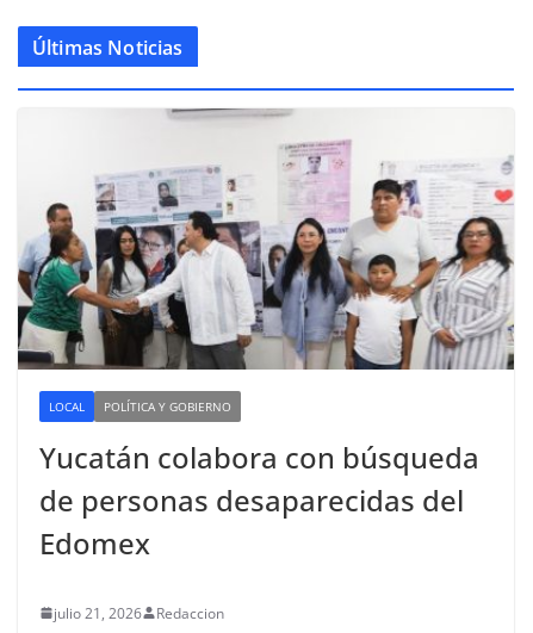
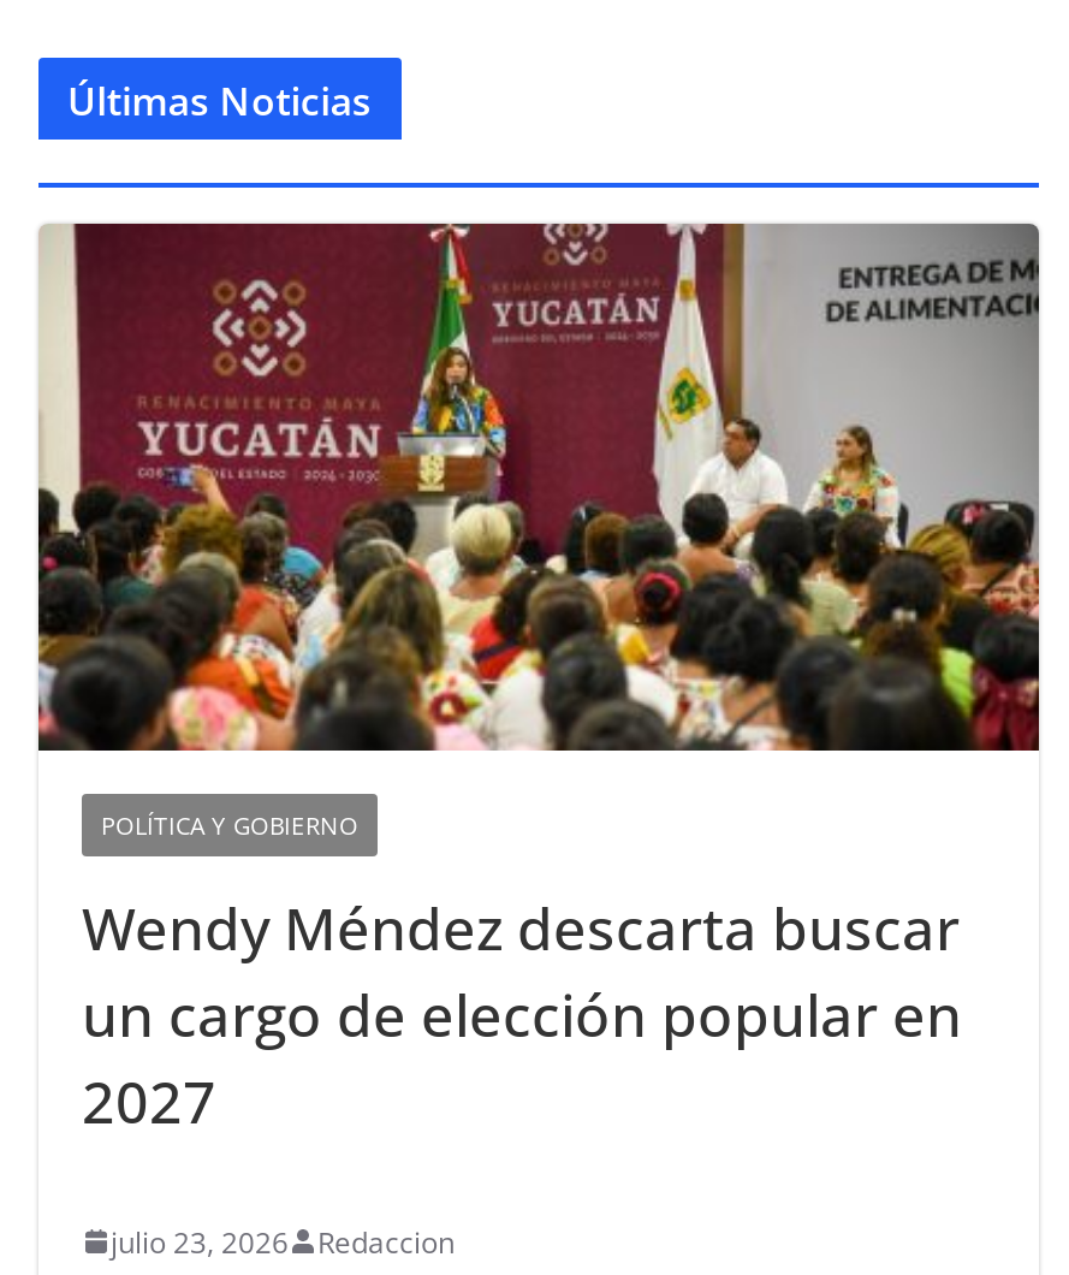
- [image]
+ [image]

- LOCAL

- Yucatán colabora con búsqueda
- de personas desaparecidas del
- Edomex
+ Wendy Méndez descarta buscar
+ un cargo de elección popular en
+ 2027

- julio 21, 2026 Redaccion
+ julio 23, 2026 Redaccion
